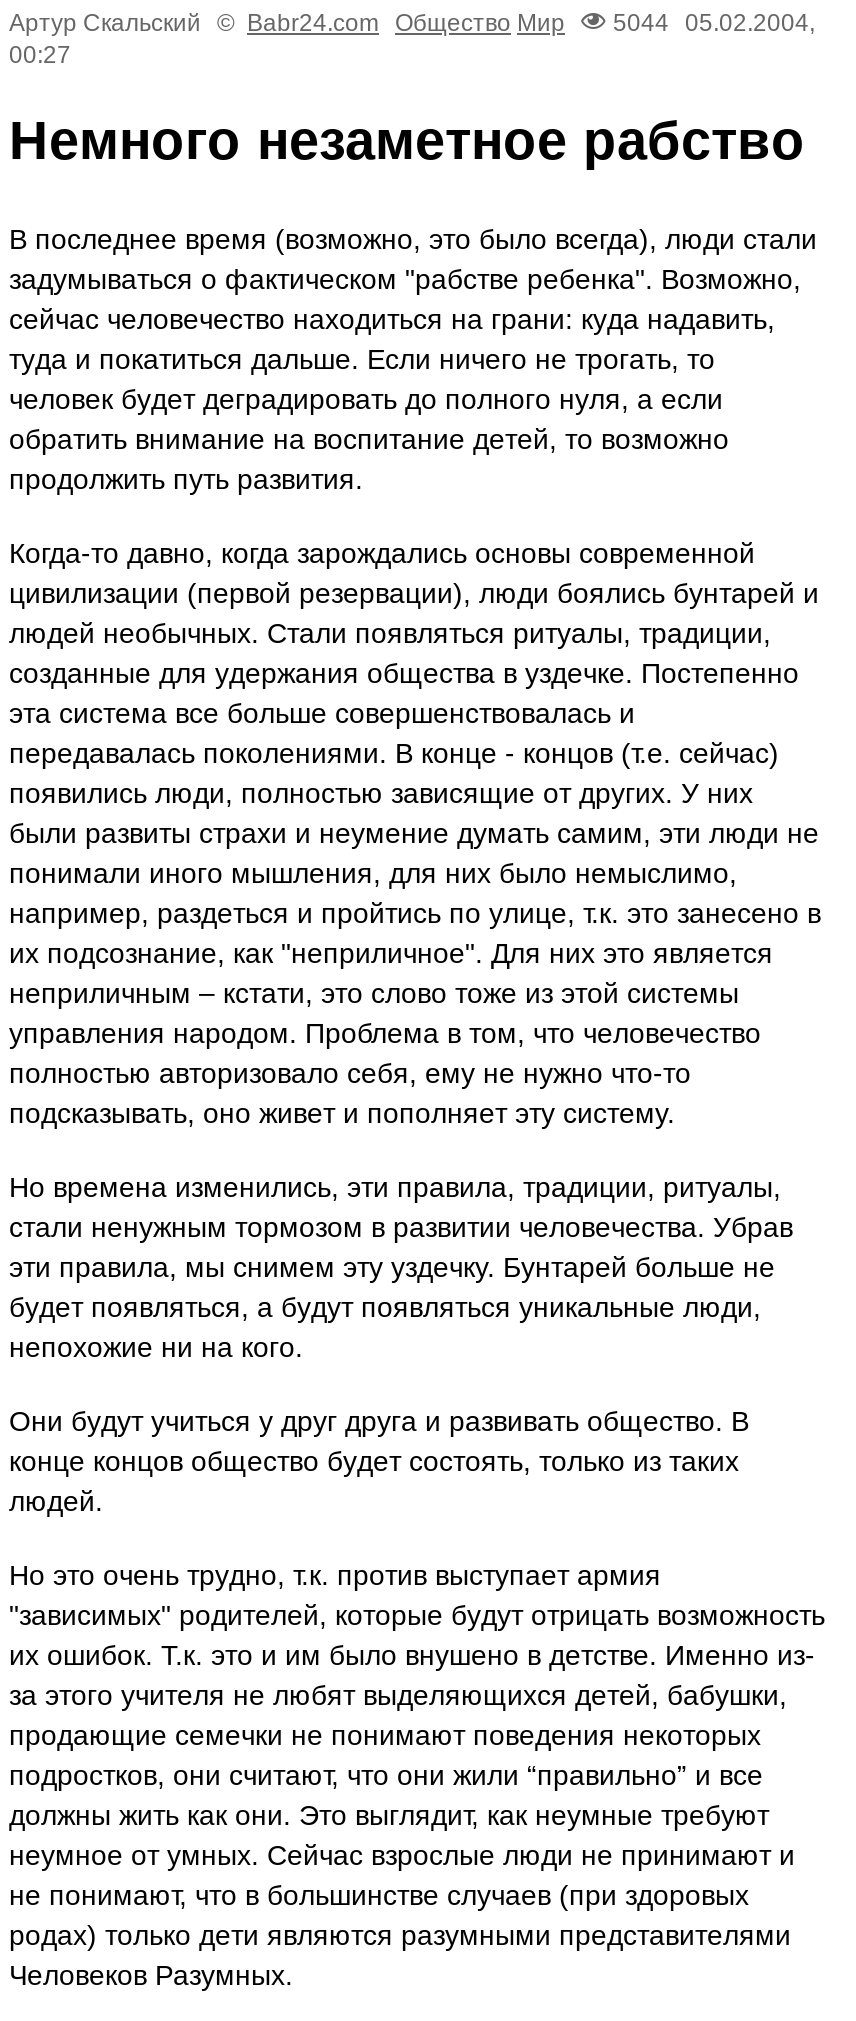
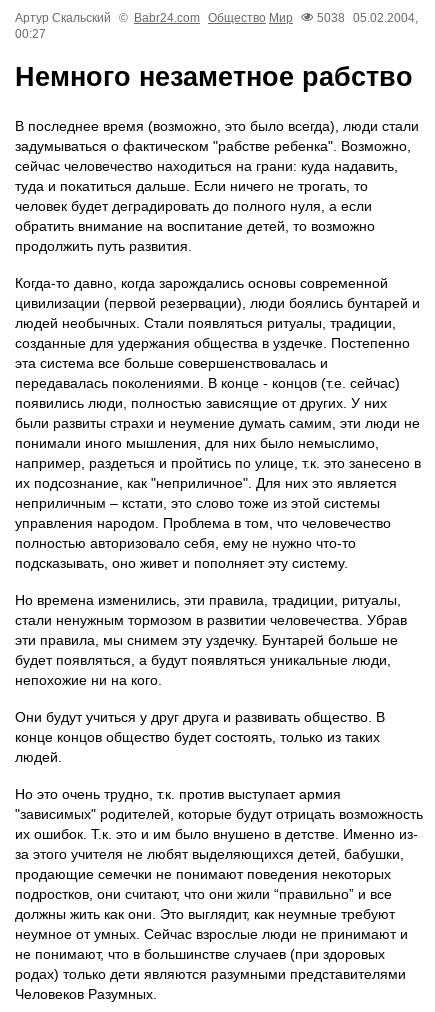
- Артур Скальский © Babr24.com Общество Мир 5044 05.02.2004,
+ Артур Скальский © Babr24.com Общество Мир 5038 05.02.2004,
